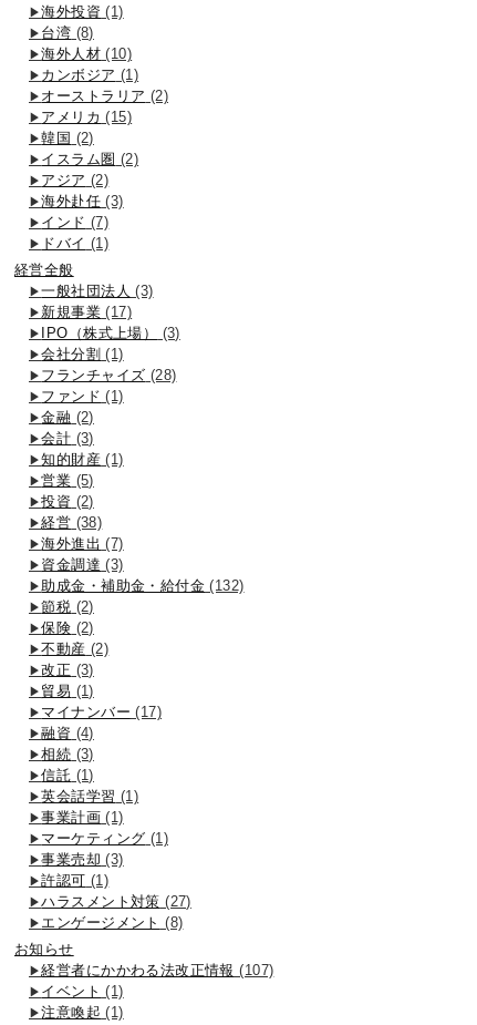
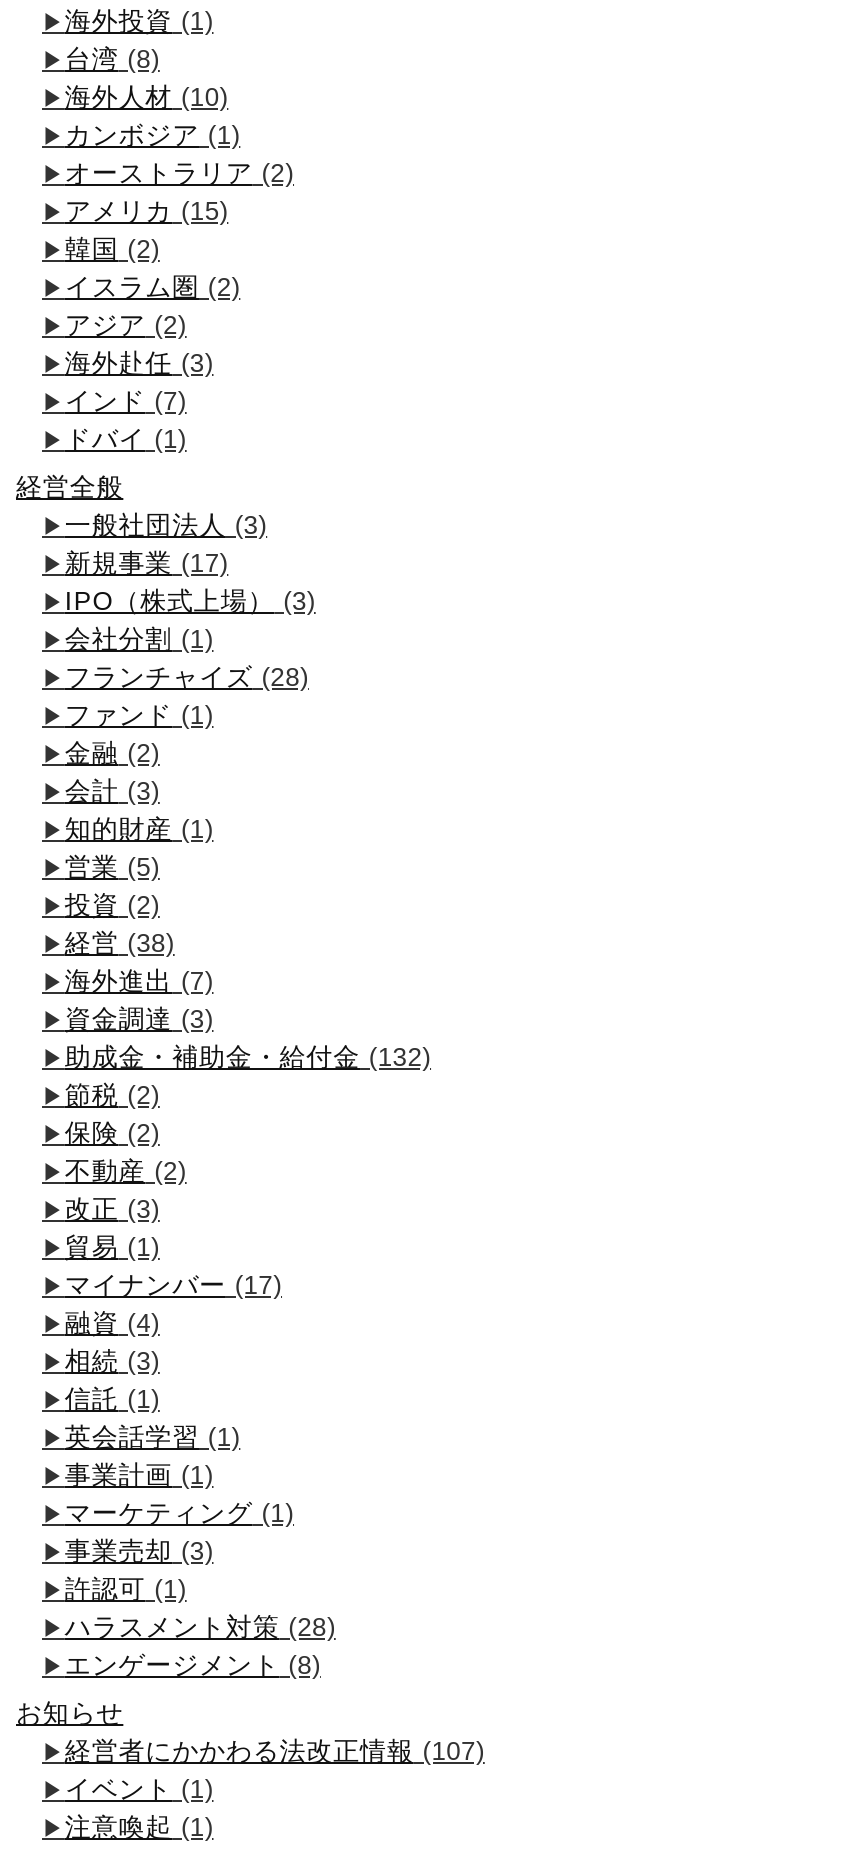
- ハラスメント対策(27)
+ ハラスメント対策(28)
